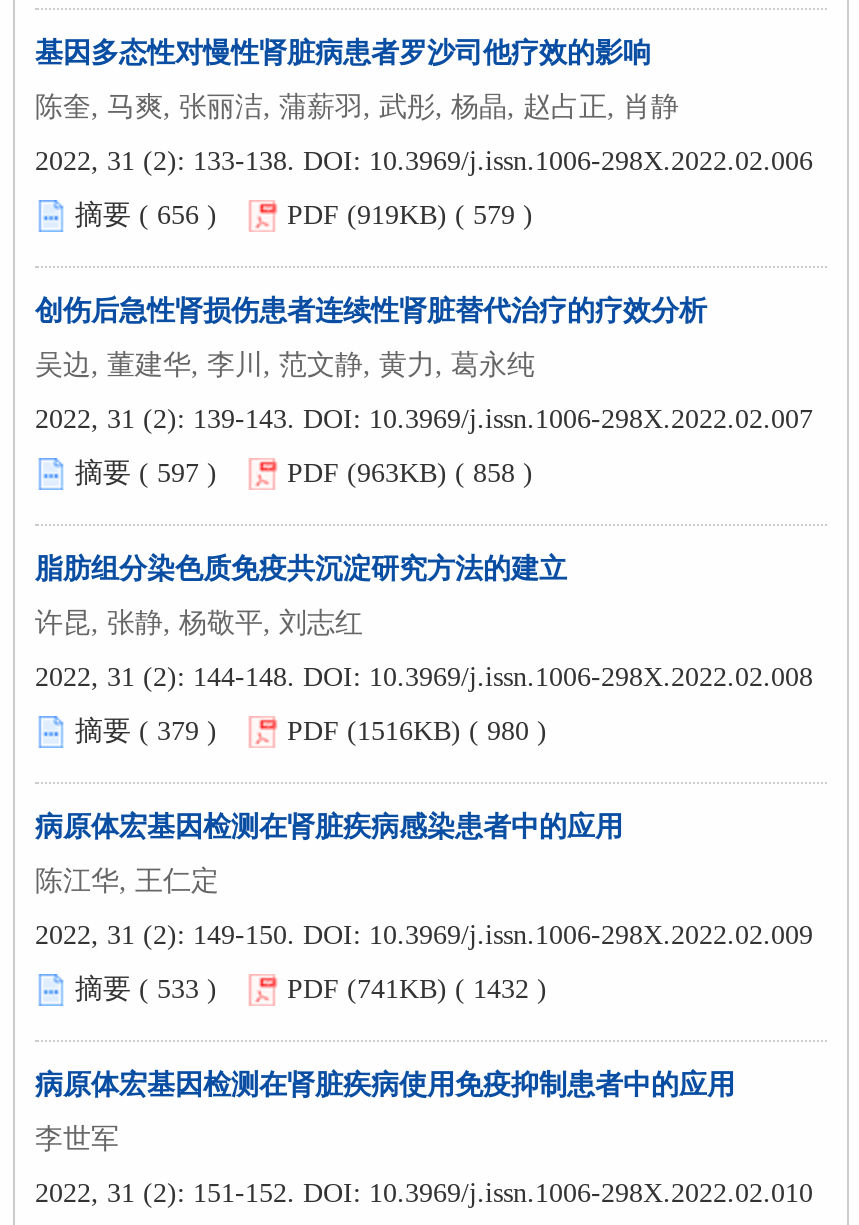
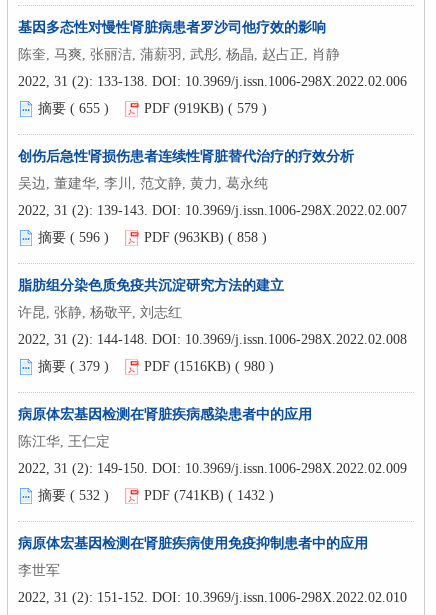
- 摘要 (656)
+ 摘要 (655)

- 摘要 (597)
+ 摘要 (596)

- 摘要 (533)
+ 摘要 (532)
